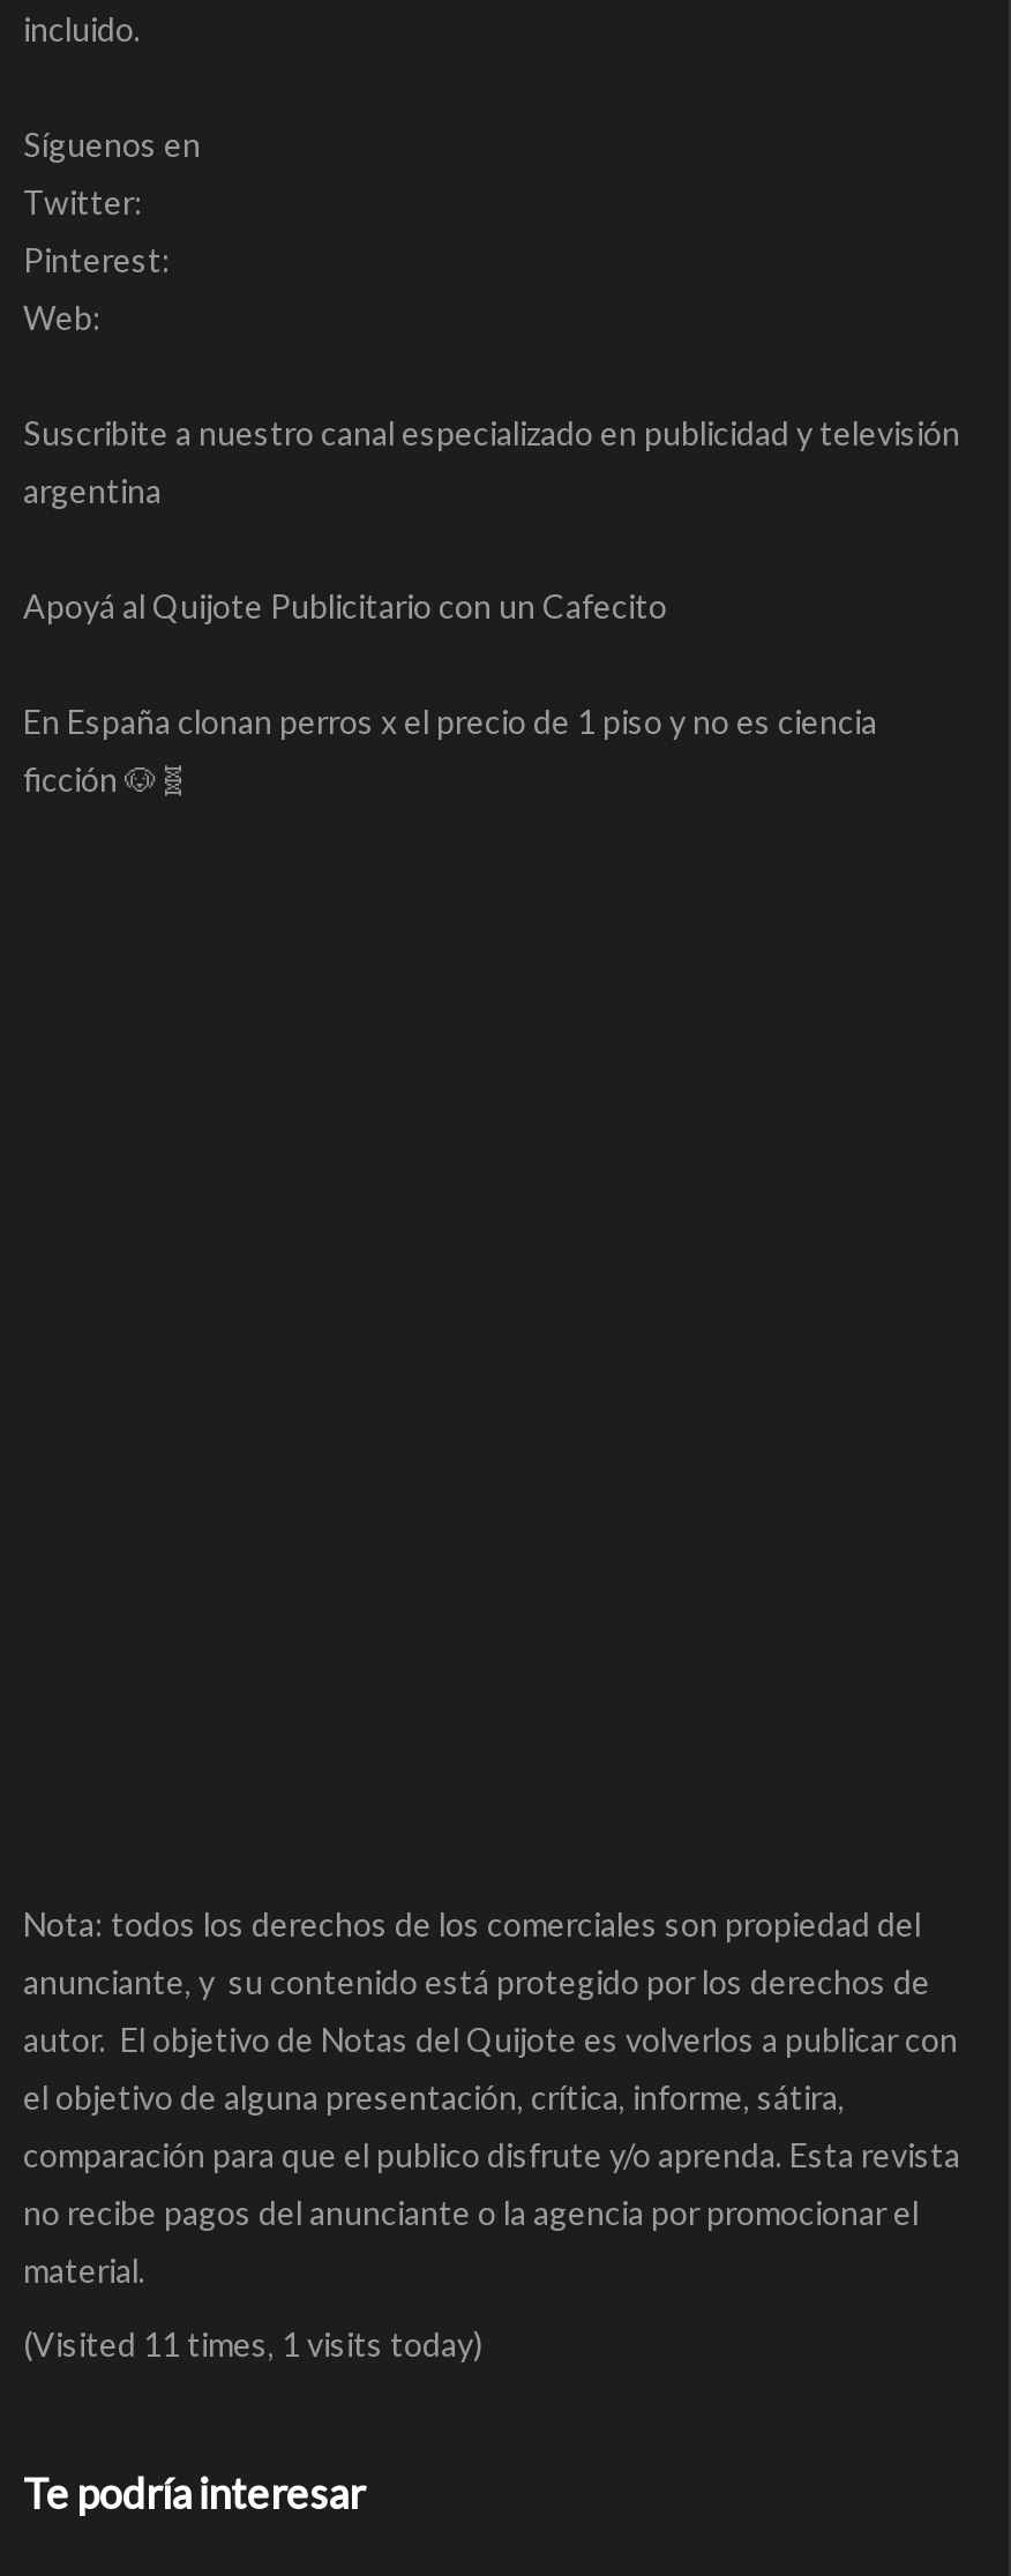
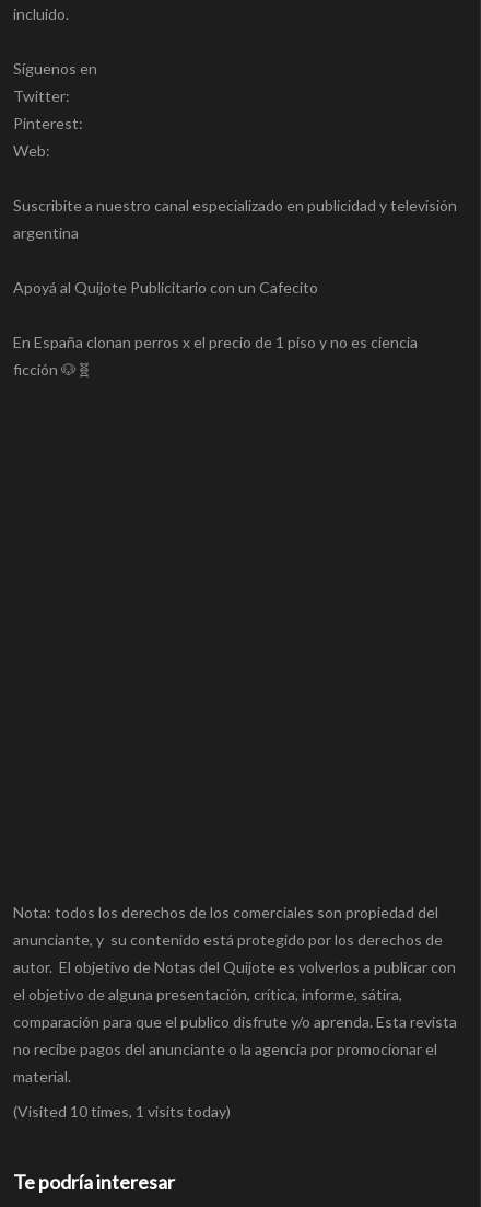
- (Visited 11 times, 1 visits today)
+ (Visited 10 times, 1 visits today)
